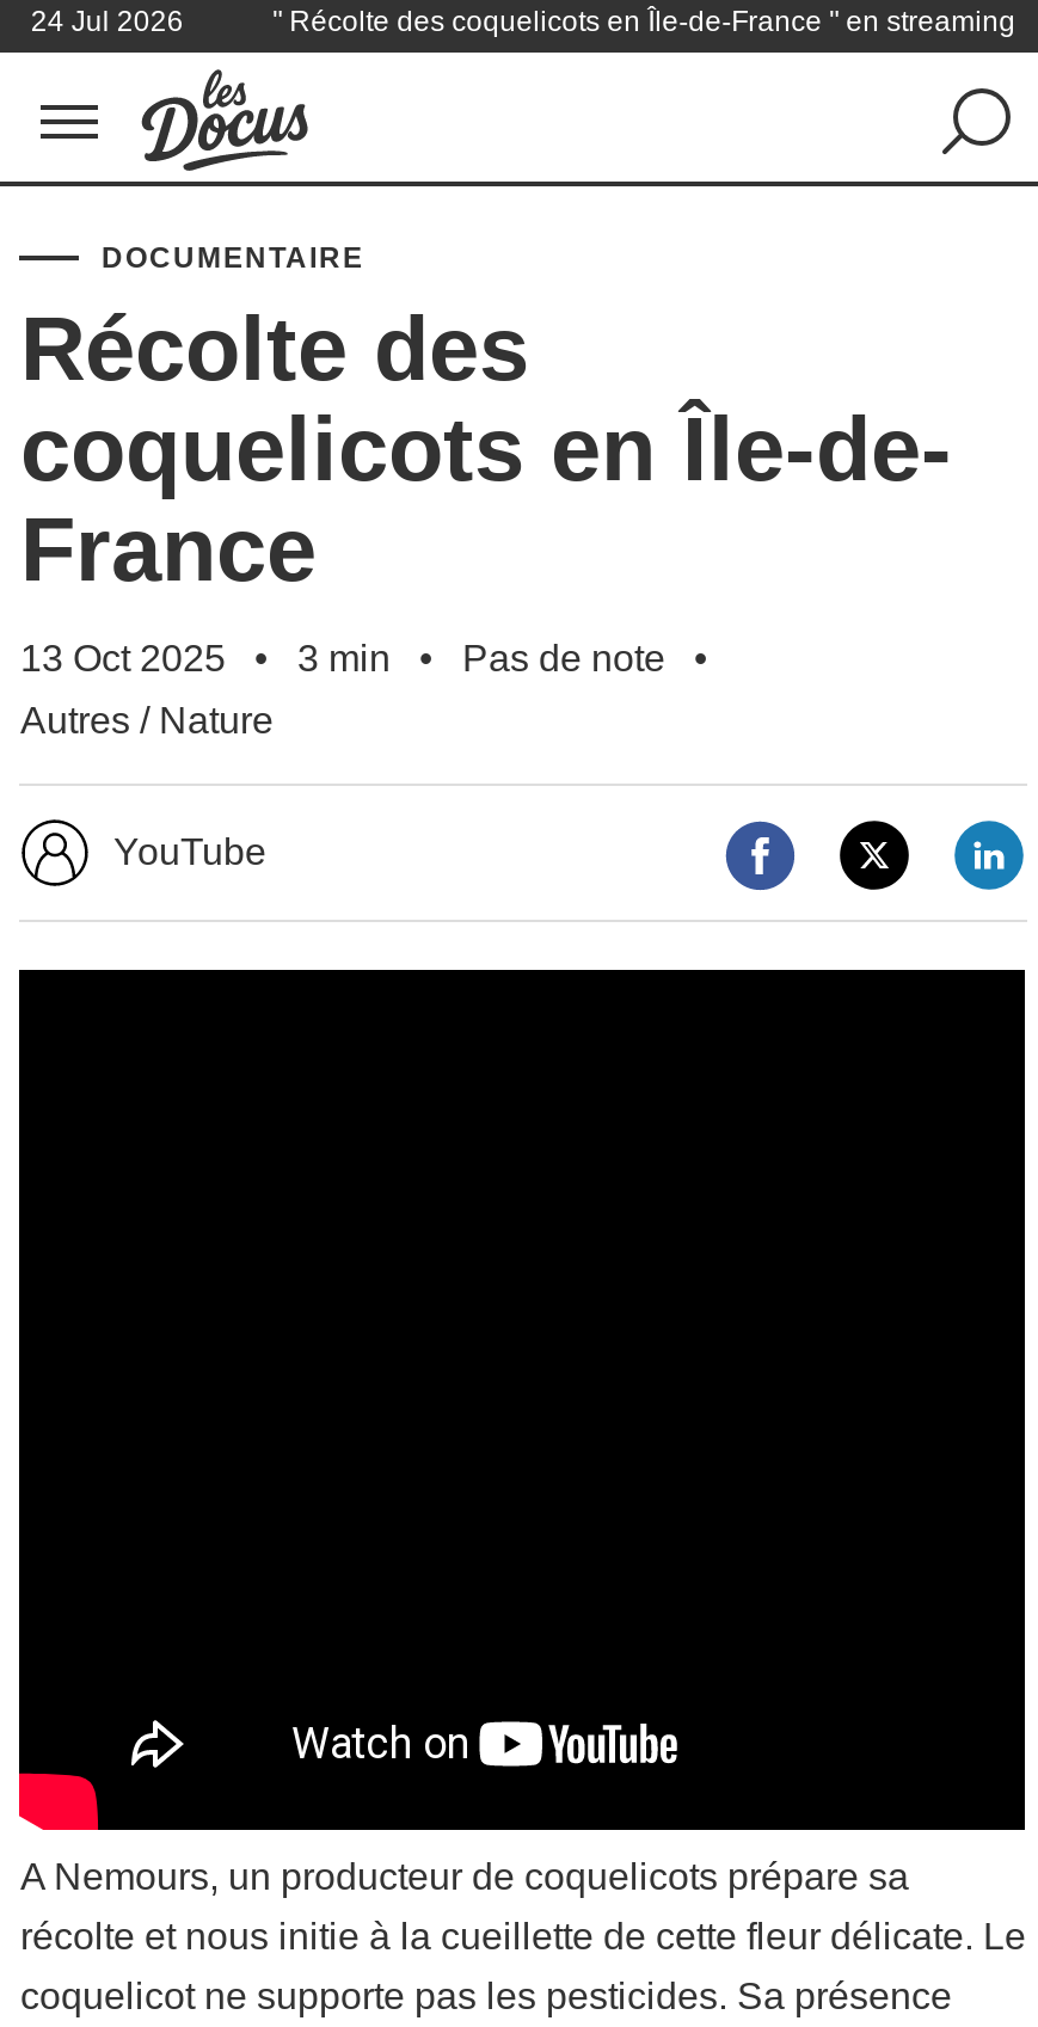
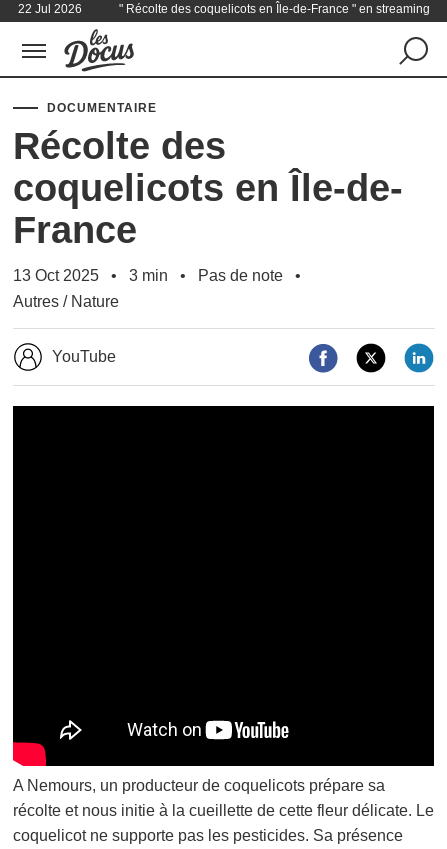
- 24 Jul 2026
+ 22 Jul 2026
